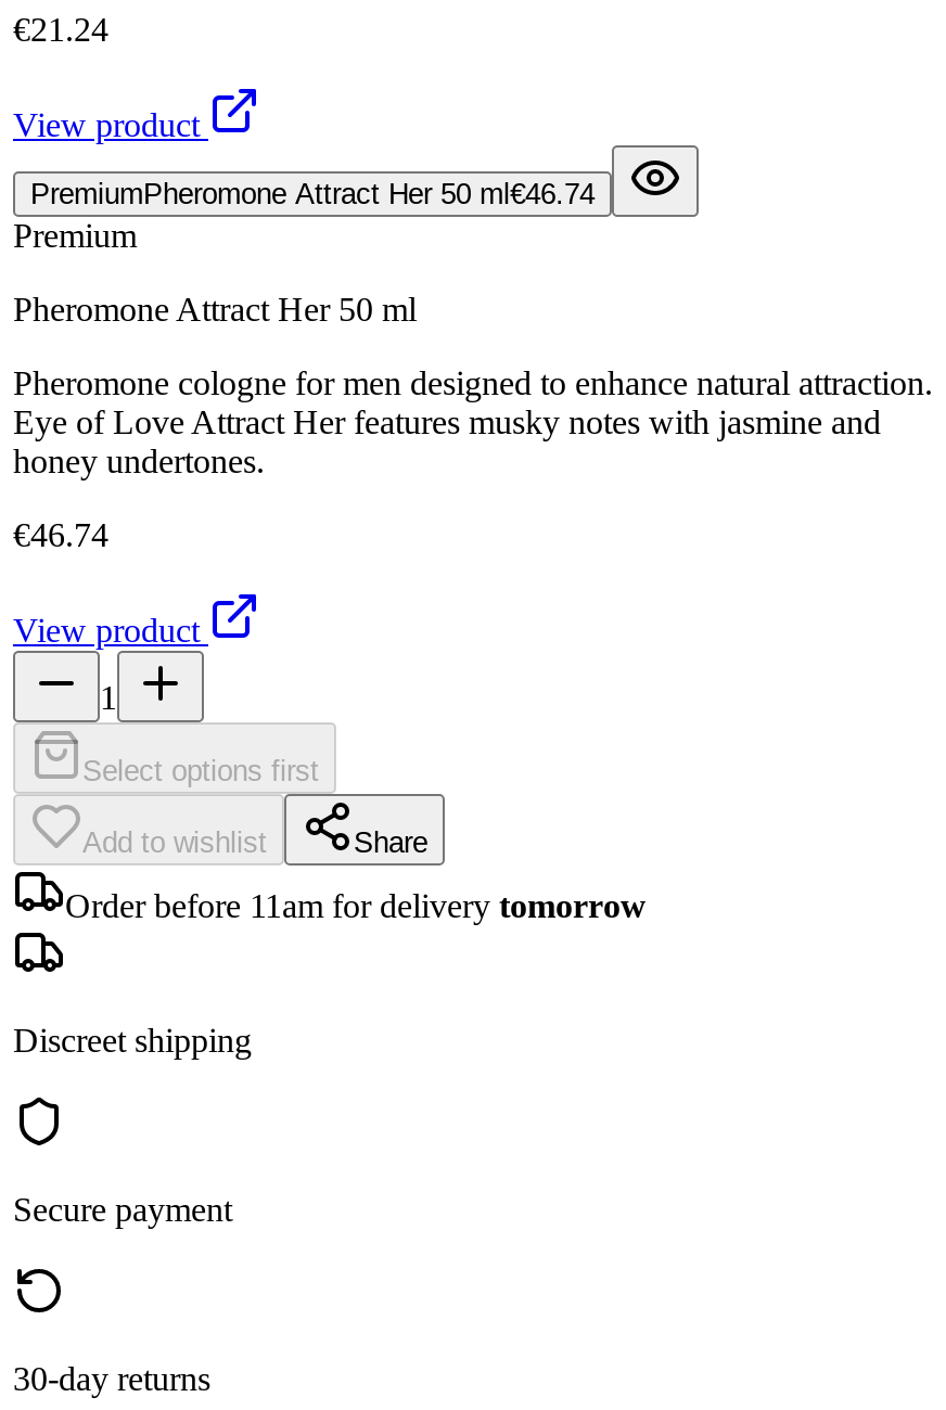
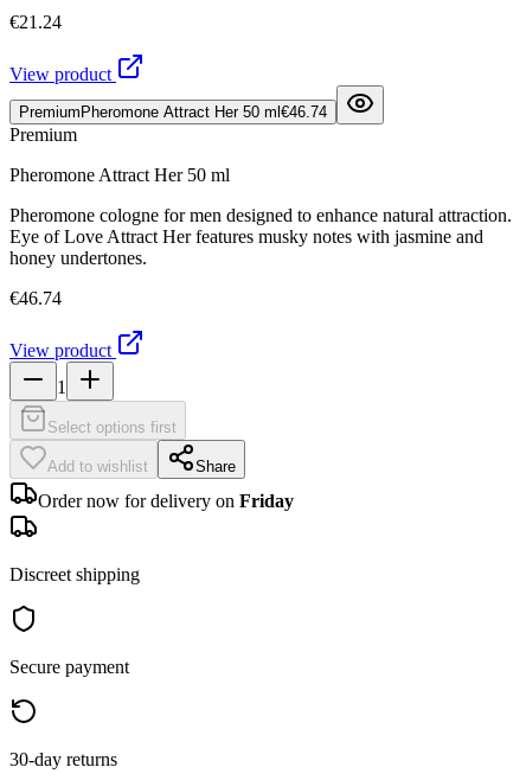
- Order before 11am for delivery tomorrow
+ Order now for delivery on Friday
